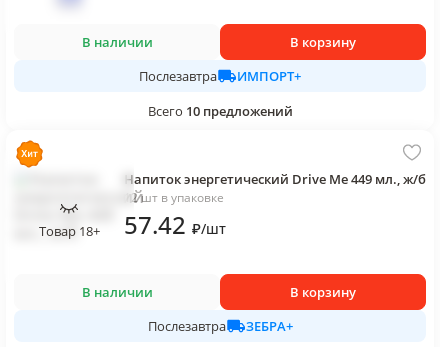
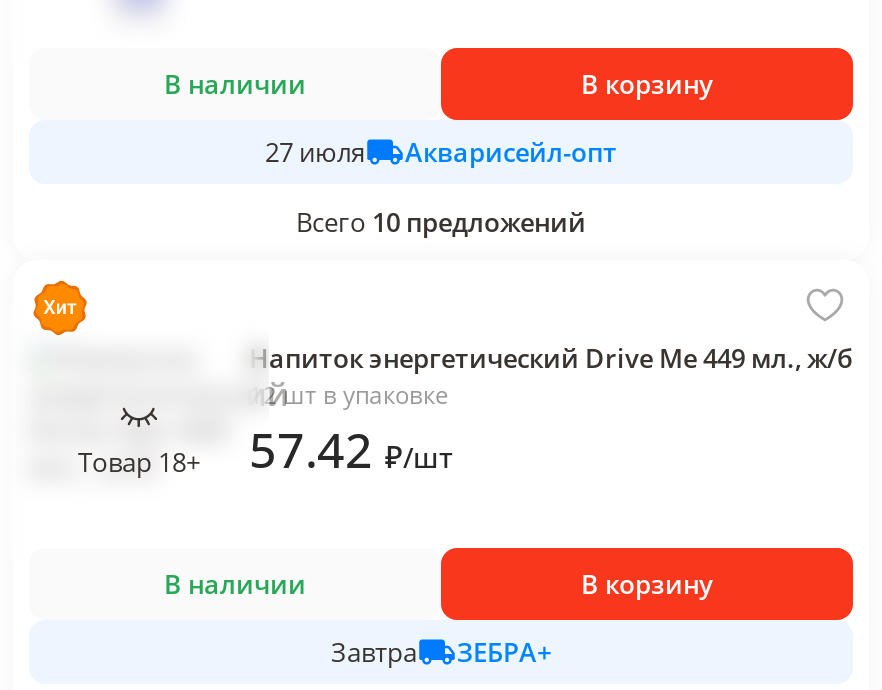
- Послезавтра
- ИМПОРТ+
+ 27 июля
+ Акварисейл-опт

- Послезавтра
+ Завтра
